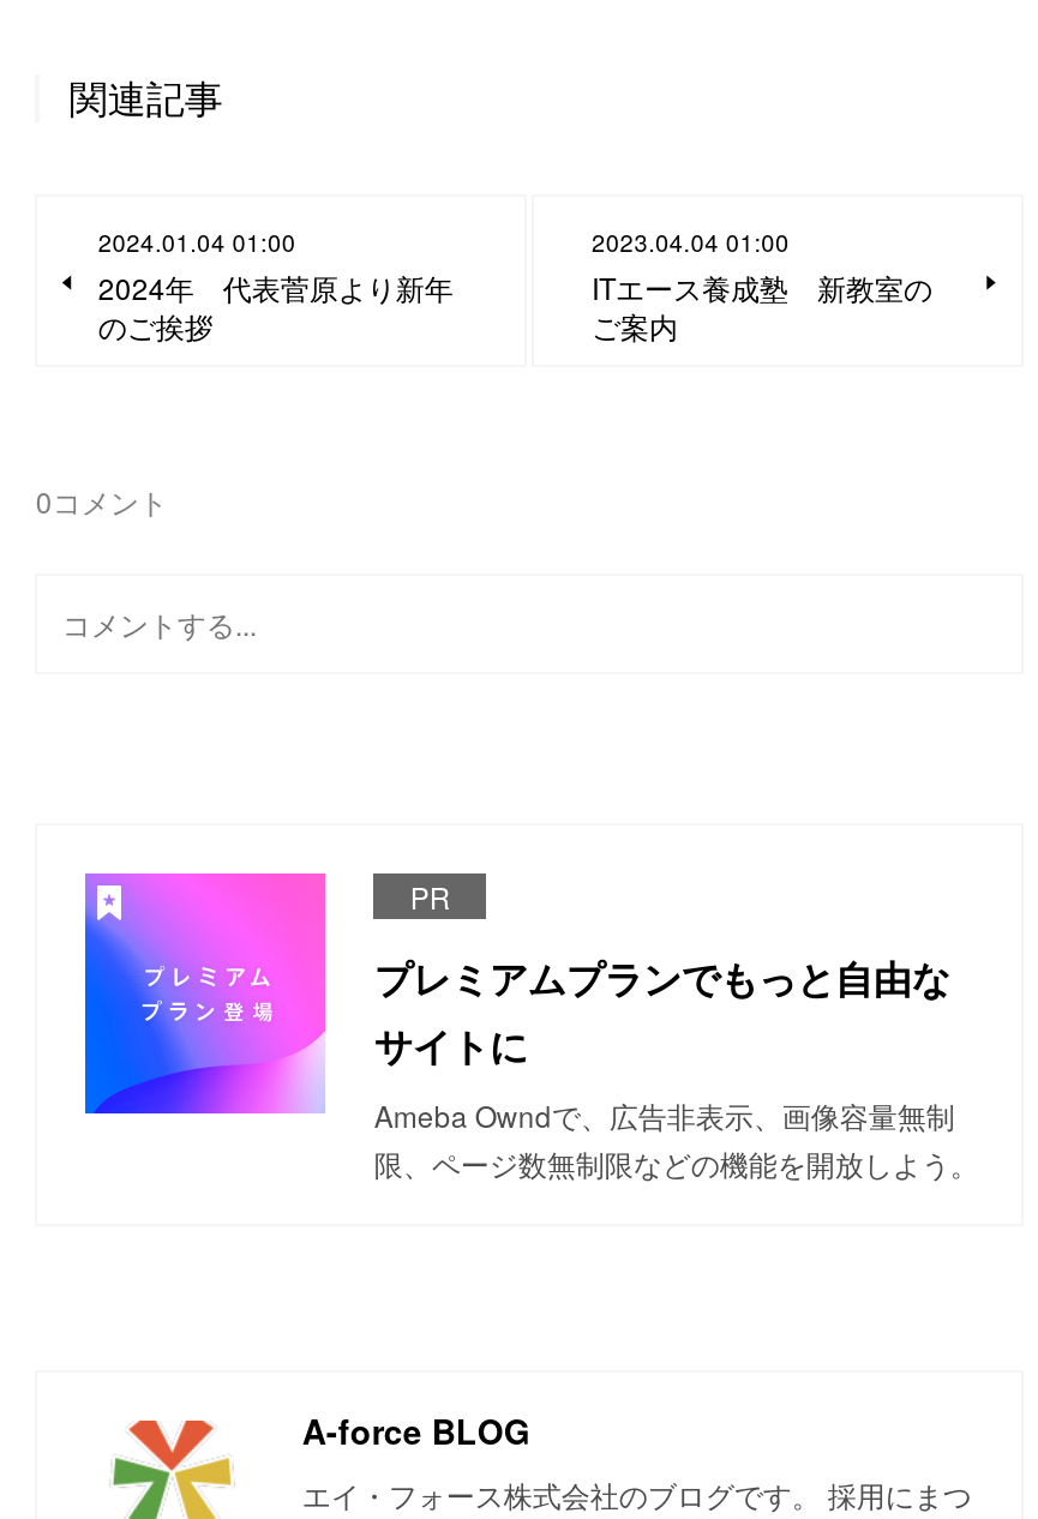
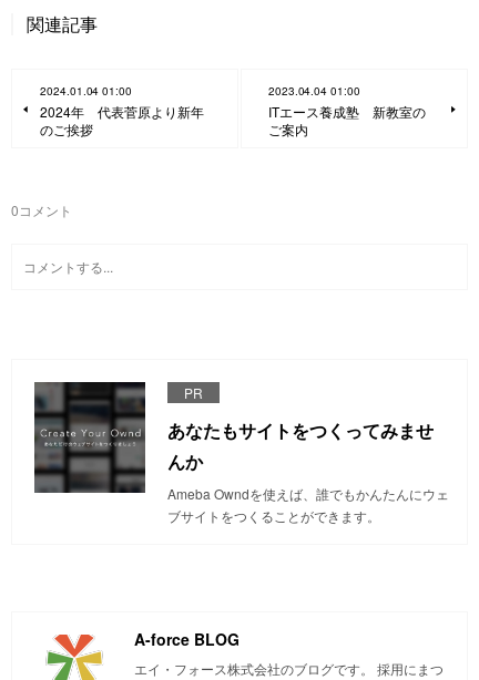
- [image]
- プレミアムプランでもっと自由な
- サイトに
- Ameba Owndで、広告非表示、画像容量無制
- 限、ページ数無制限などの機能を開放しよう。
+ [image]
+ あなたもサイトをつくってみませ
+ んか
+ Ameba Owndを使えば、誰でもかんたんにウェ
+ ブサイトをつくることができます。
